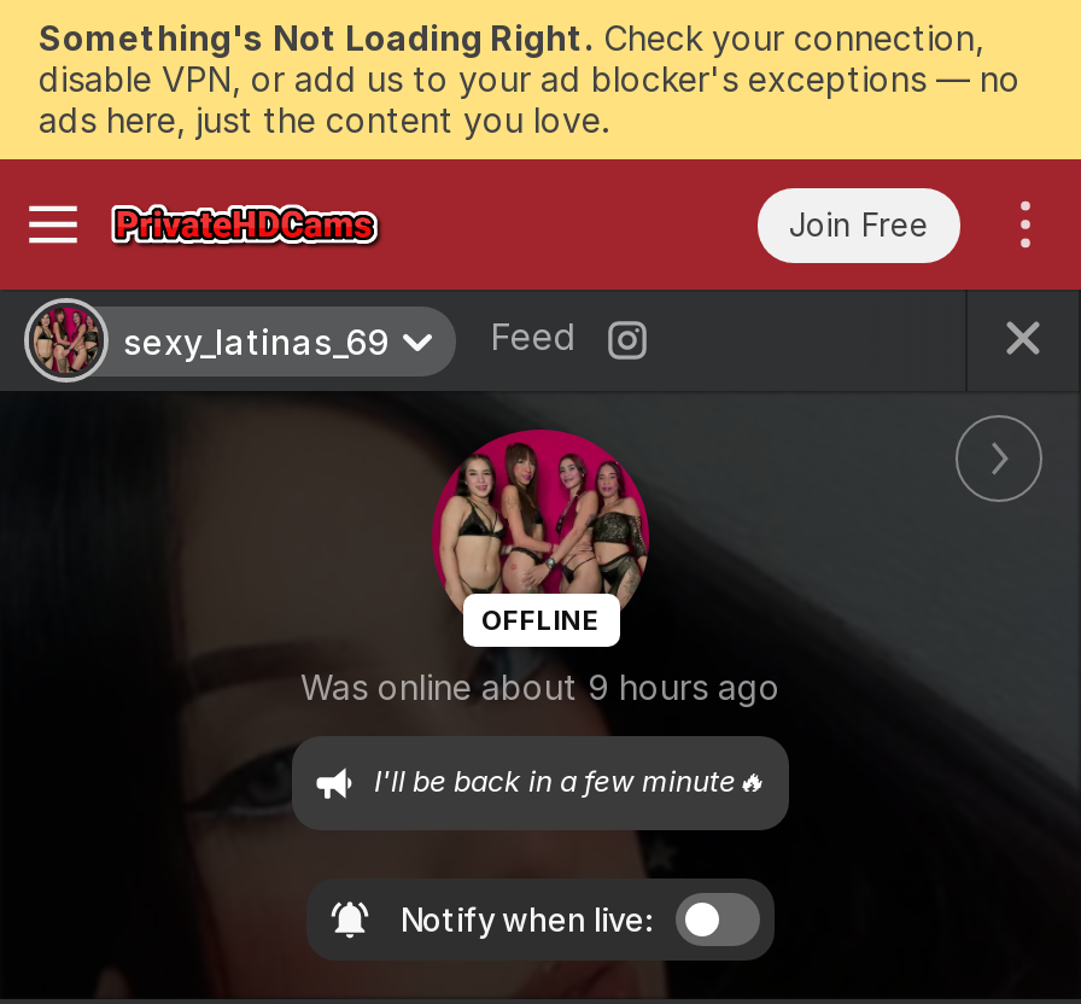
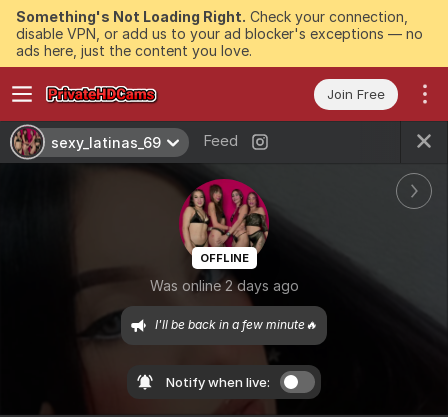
- Was online about 9 hours ago
+ Was online 2 days ago
